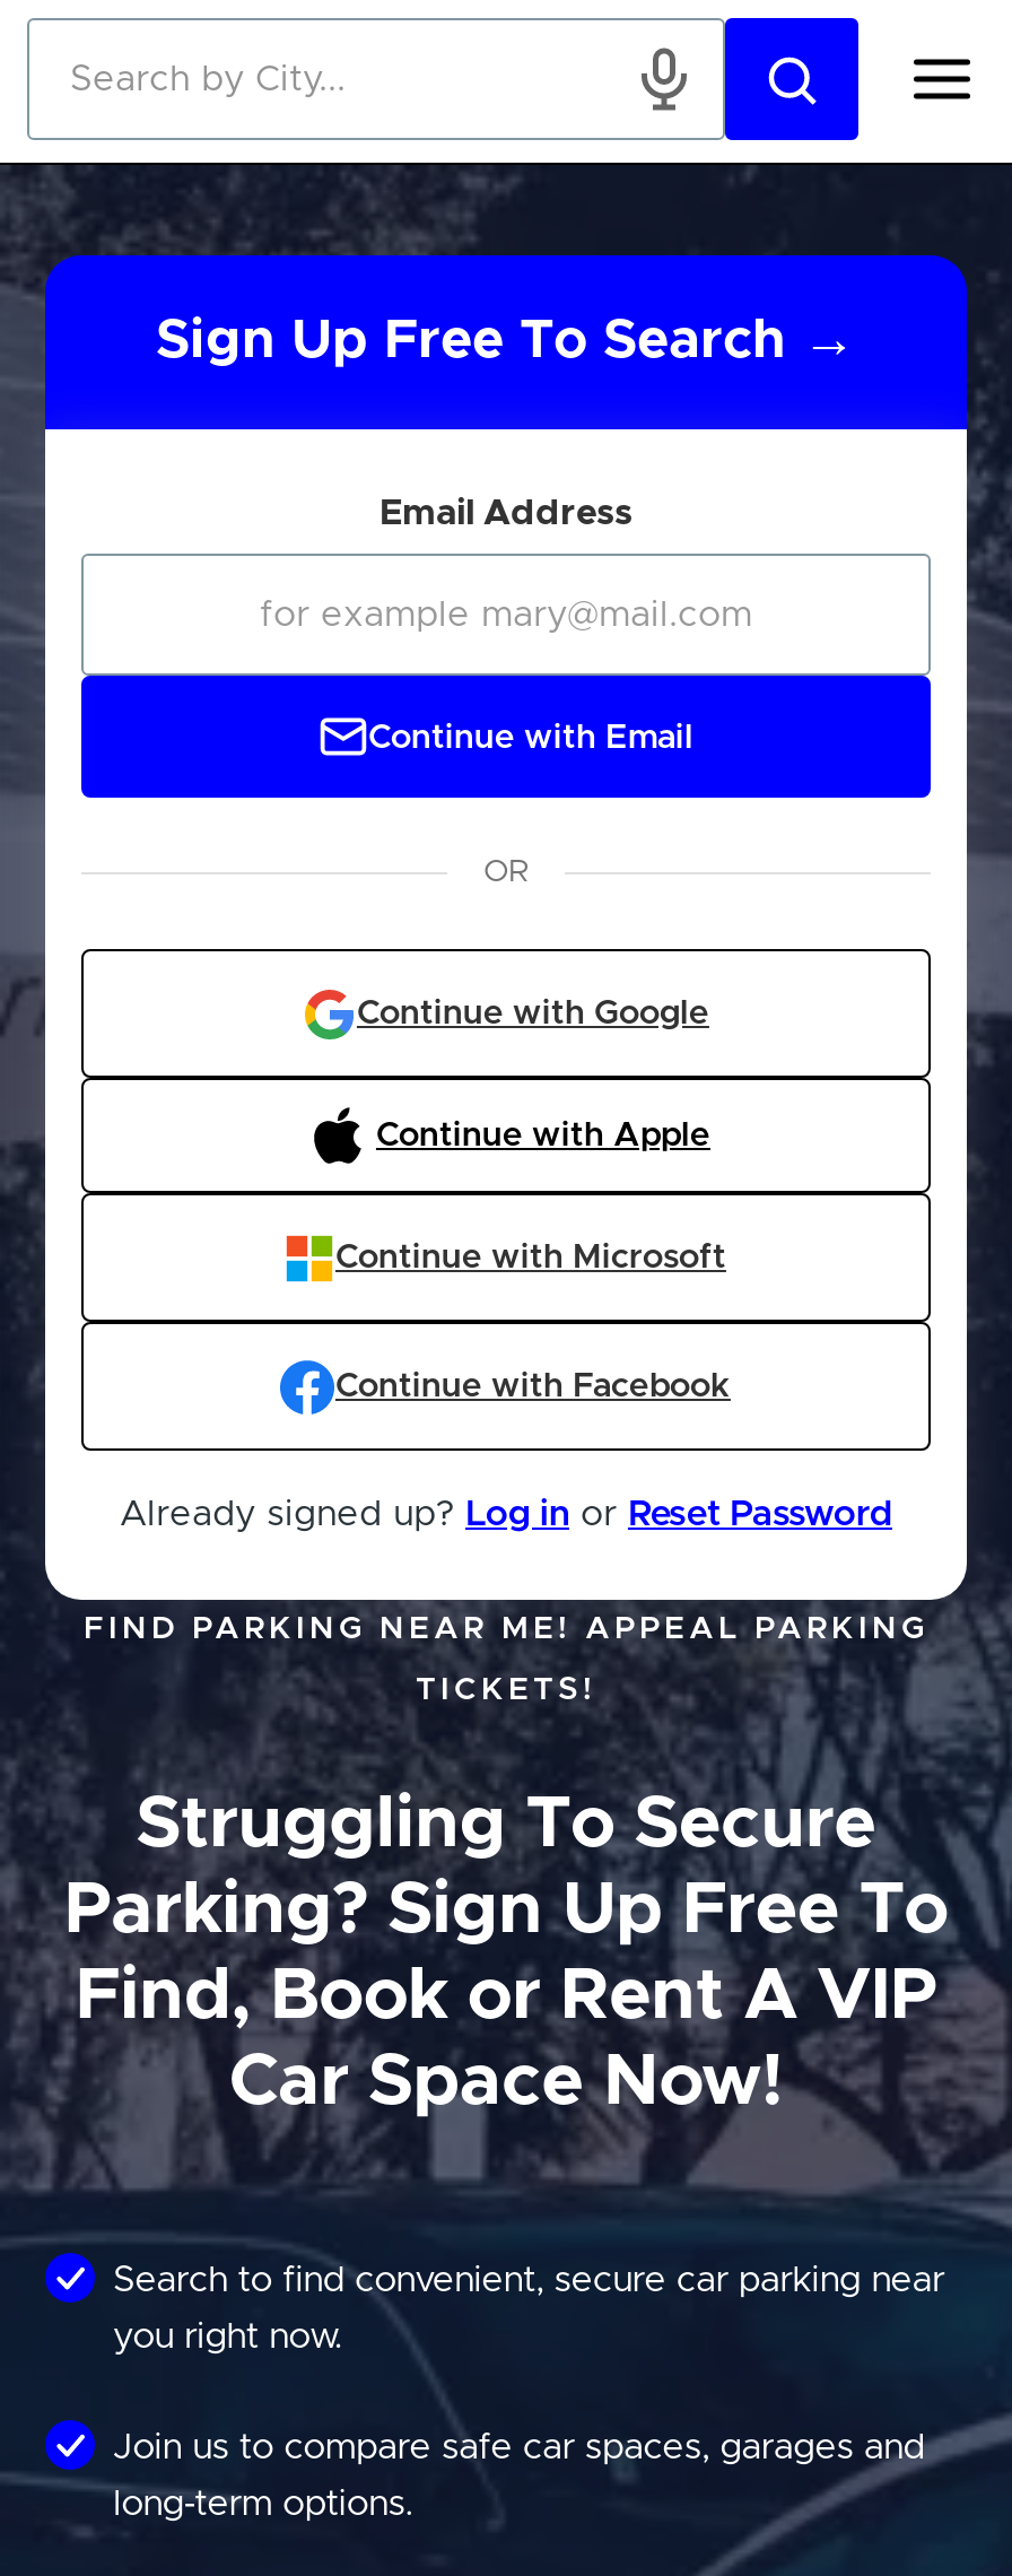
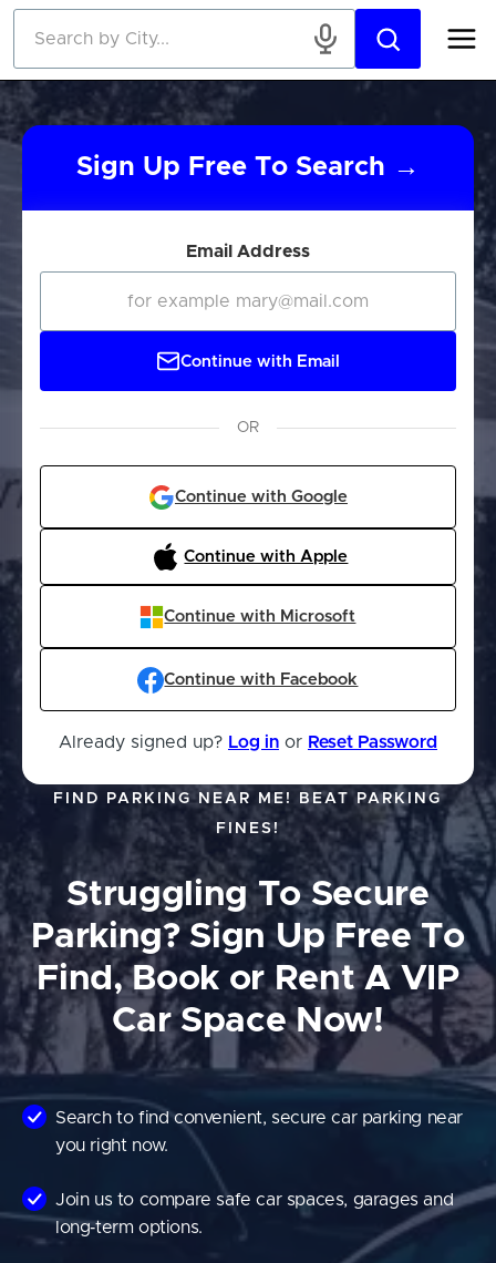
- FIND PARKING NEAR ME! APPEAL PARKING
+ FIND PARKING NEAR ME! BEAT PARKING

- TICKETS!
+ FINES!
